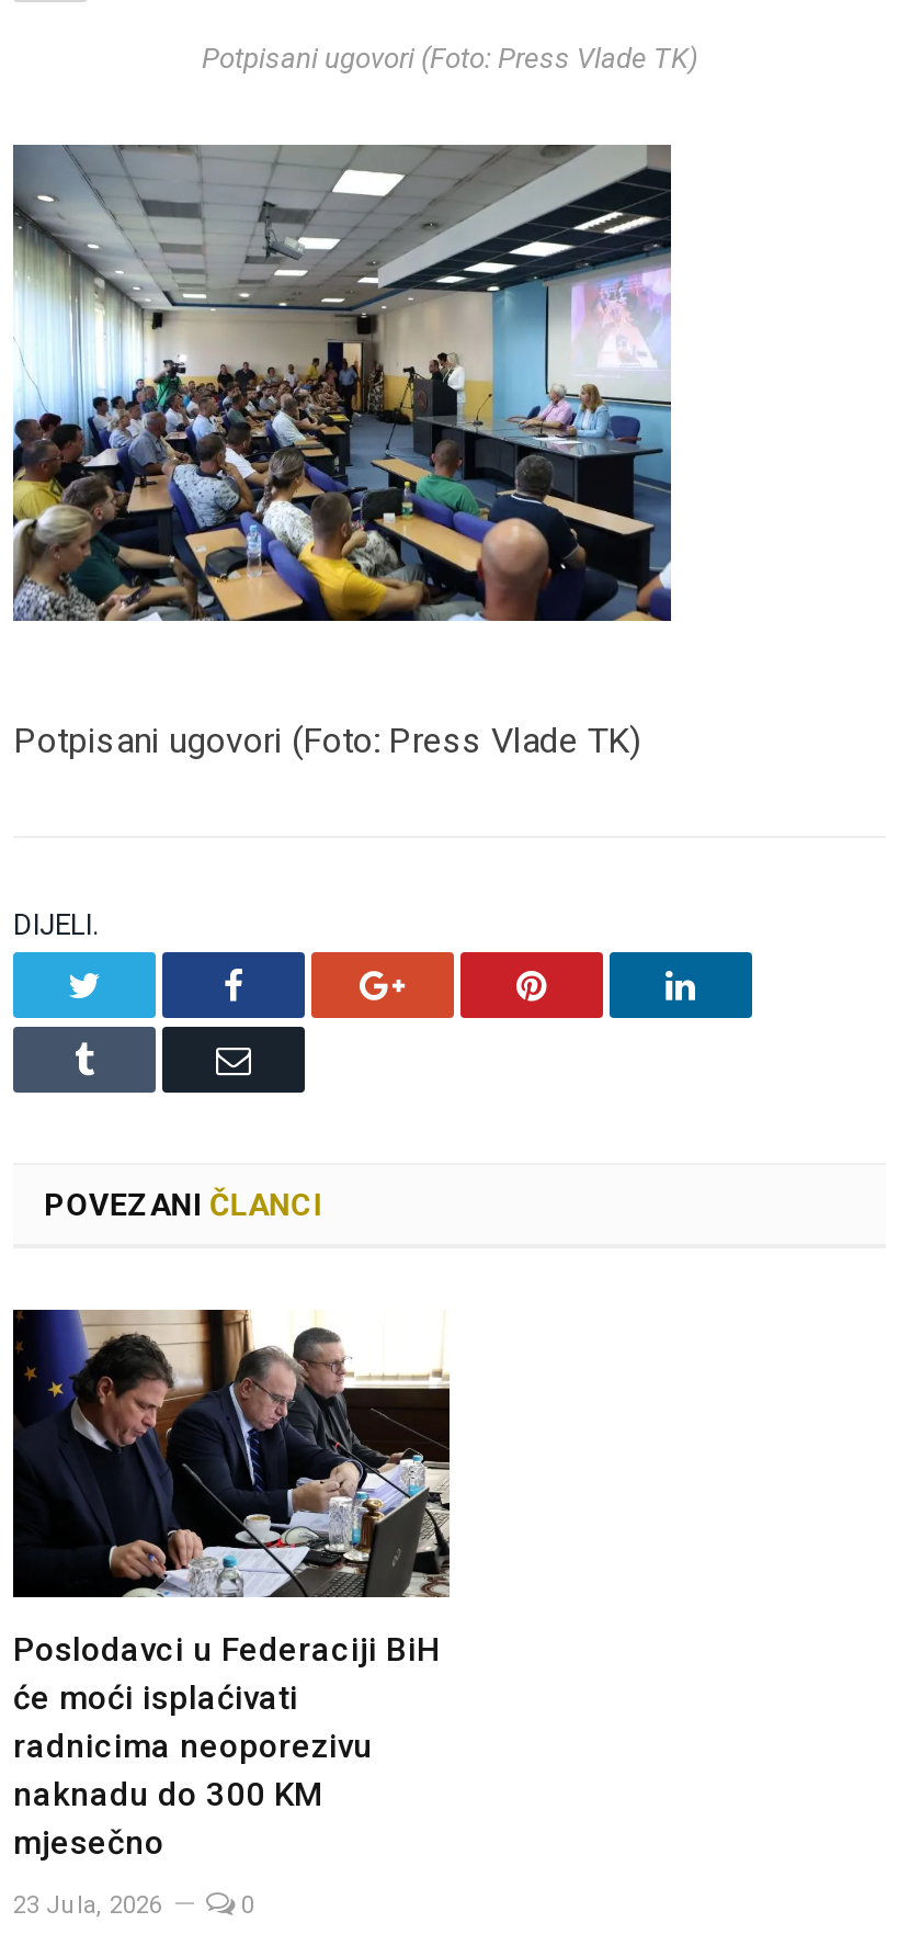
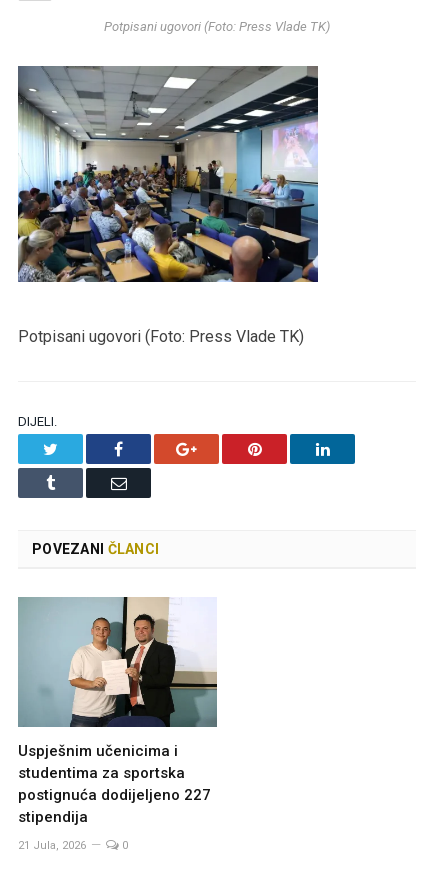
- [image]
- Poslodavci u Federaciji BiH
- će moći isplaćivati
- radnicima neoporezivu
- naknadu do 300 KM
- mjesečno
+ [image]
+ Uspješnim učenicima i
+ studentima za sportska
+ postignuća dodijeljeno 227
+ stipendija

- 23 Jula, 2026
+ 21 Jula, 2026
